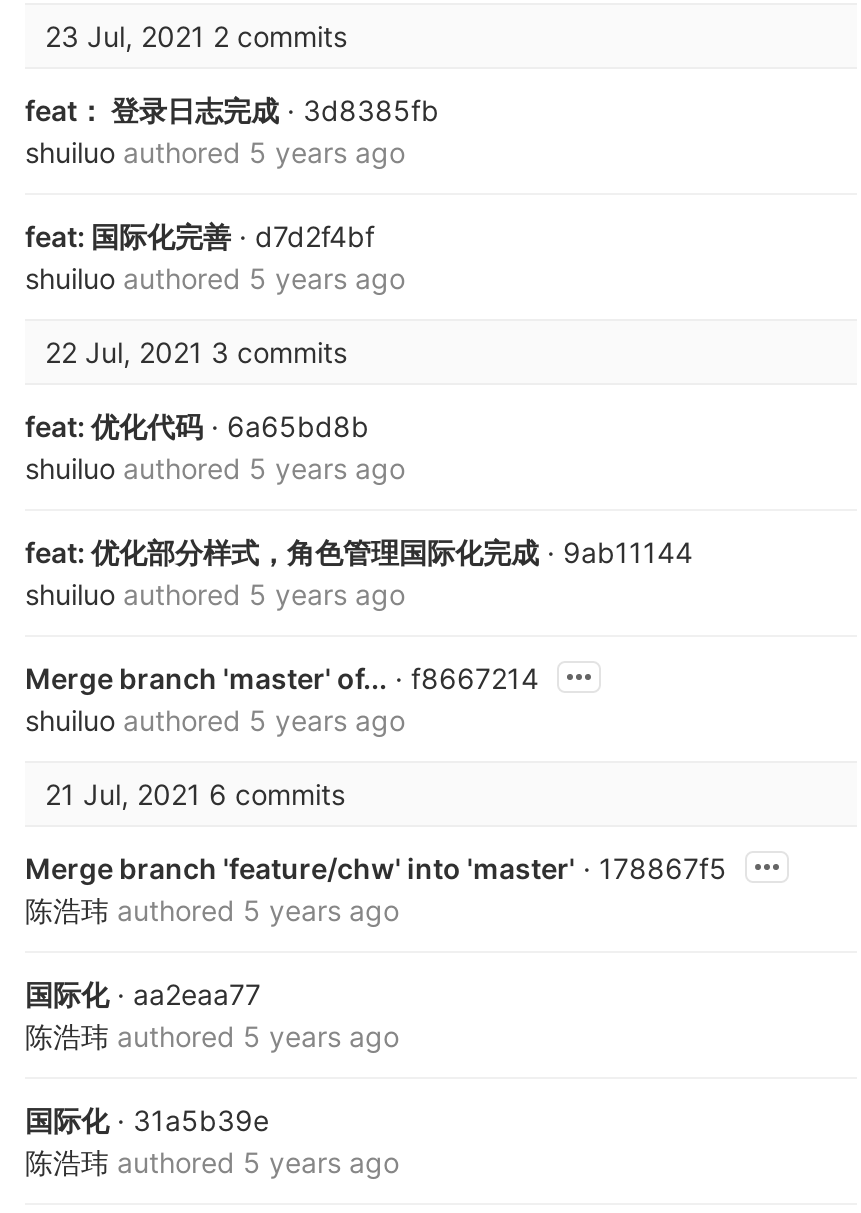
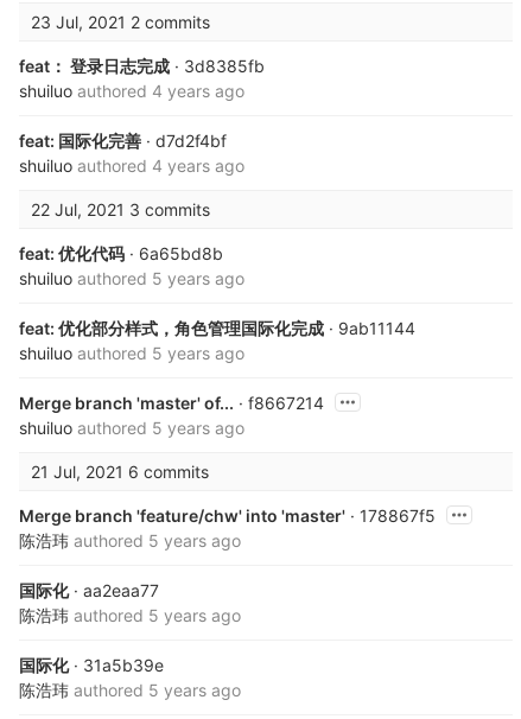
- shuiluo authored 5 years ago
+ shuiluo authored 4 years ago

- shuiluo authored 5 years ago
+ shuiluo authored 4 years ago
